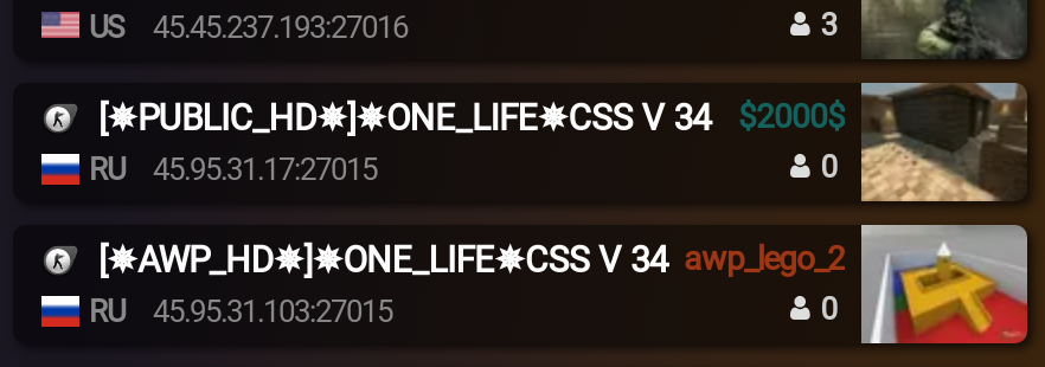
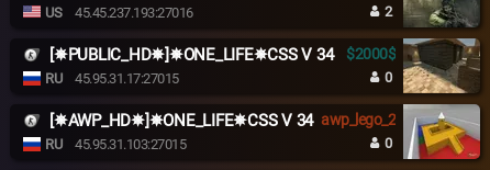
- 3
+ 2
